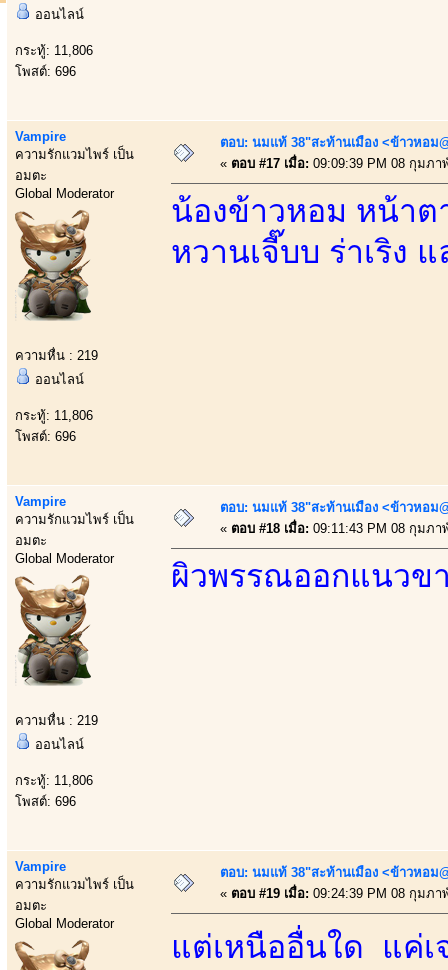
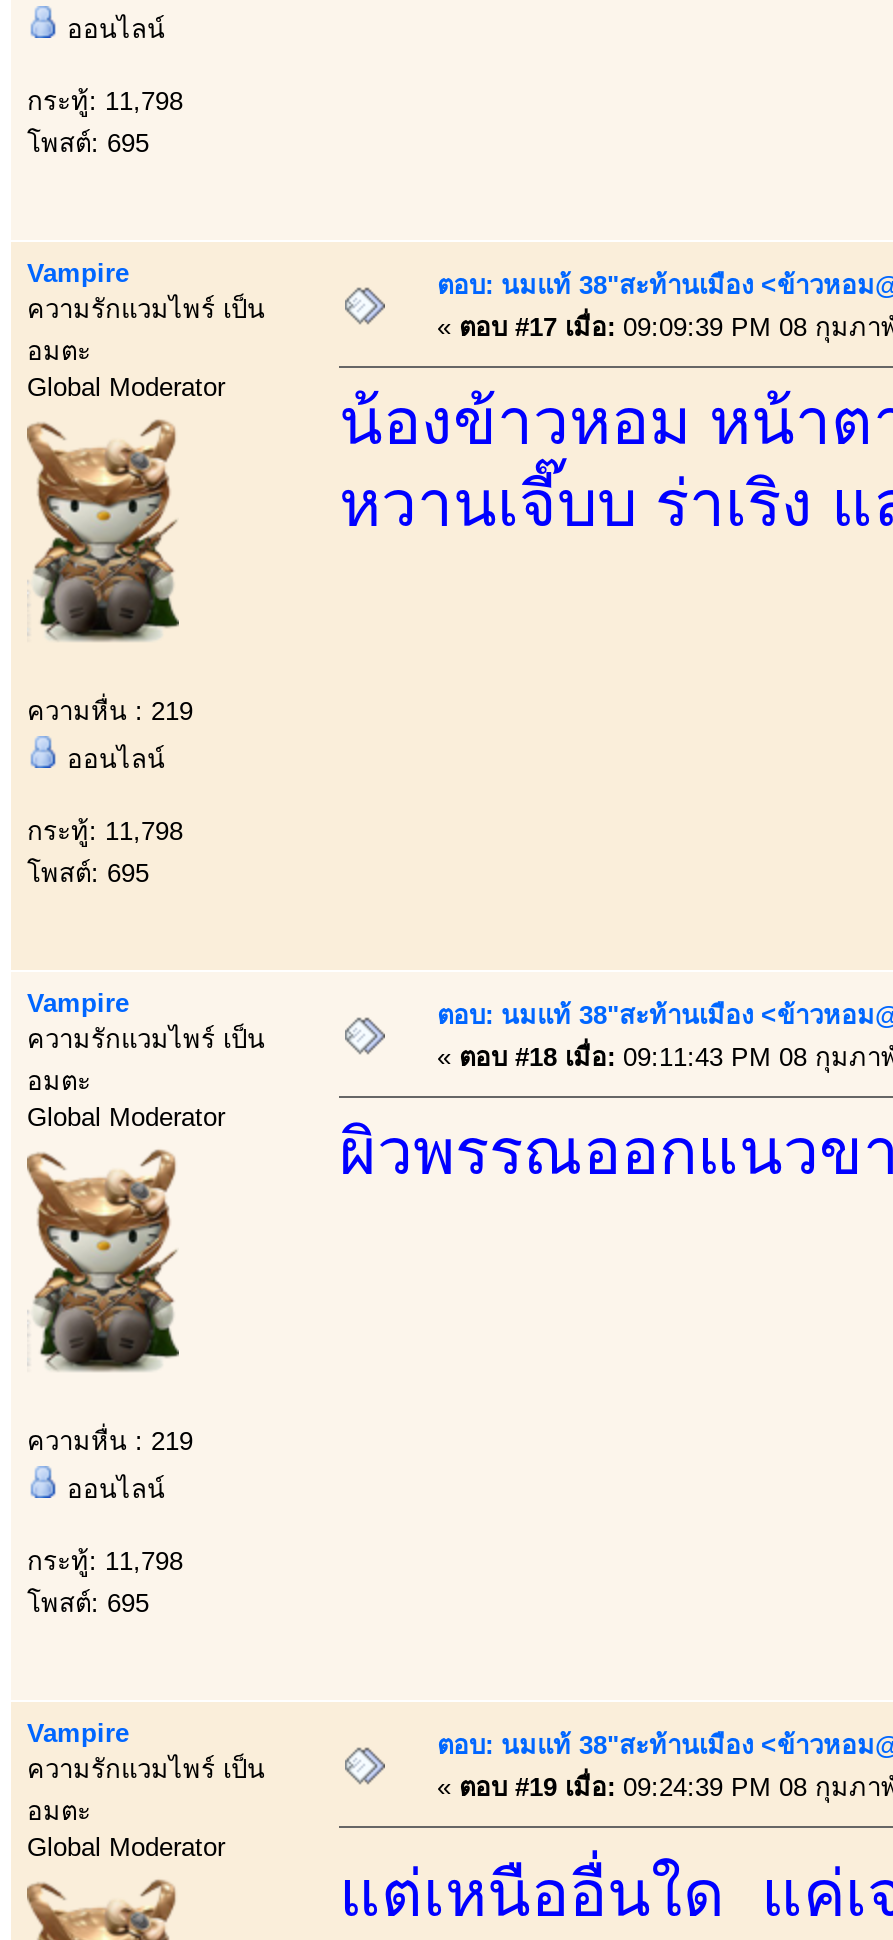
- กระทู้: 11,806
+ กระทู้: 11,798

- โพสต์: 696
+ โพสต์: 695

- กระทู้: 11,806
+ กระทู้: 11,798

- โพสต์: 696
+ โพสต์: 695

- กระทู้: 11,806
+ กระทู้: 11,798

- โพสต์: 696
+ โพสต์: 695
